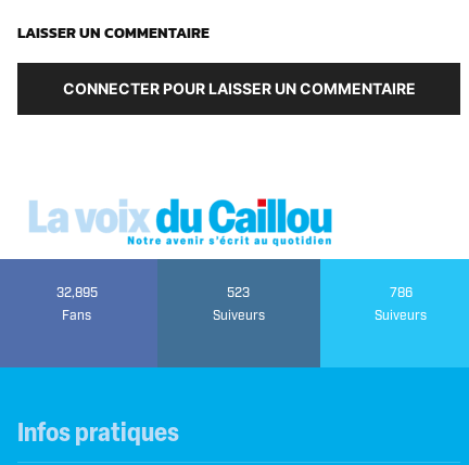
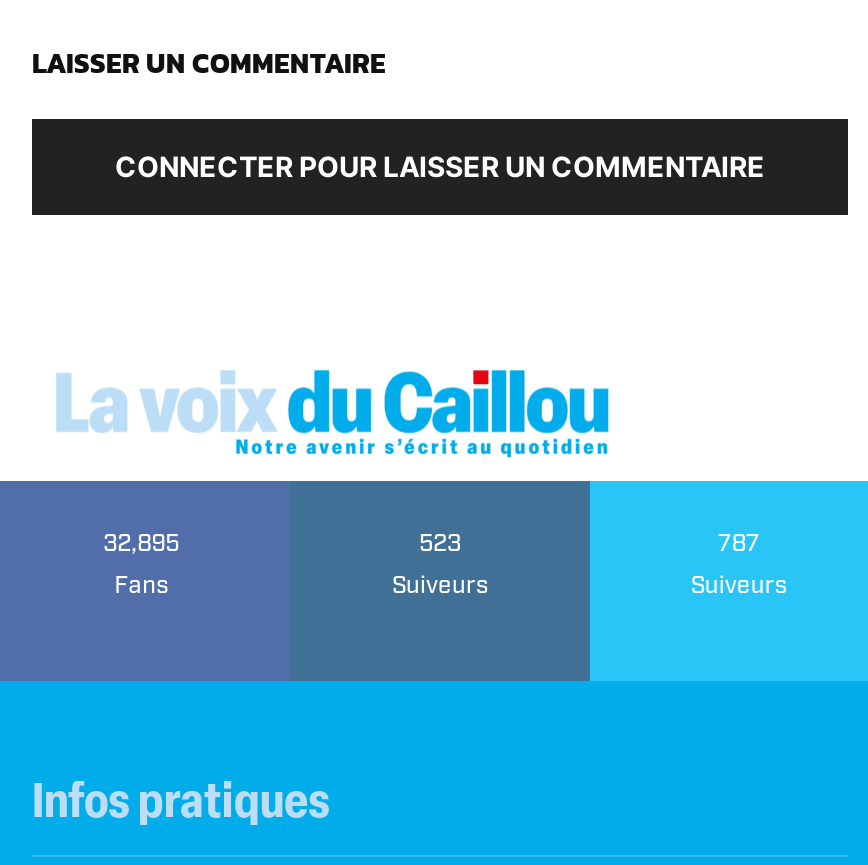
- 786
+ 787
